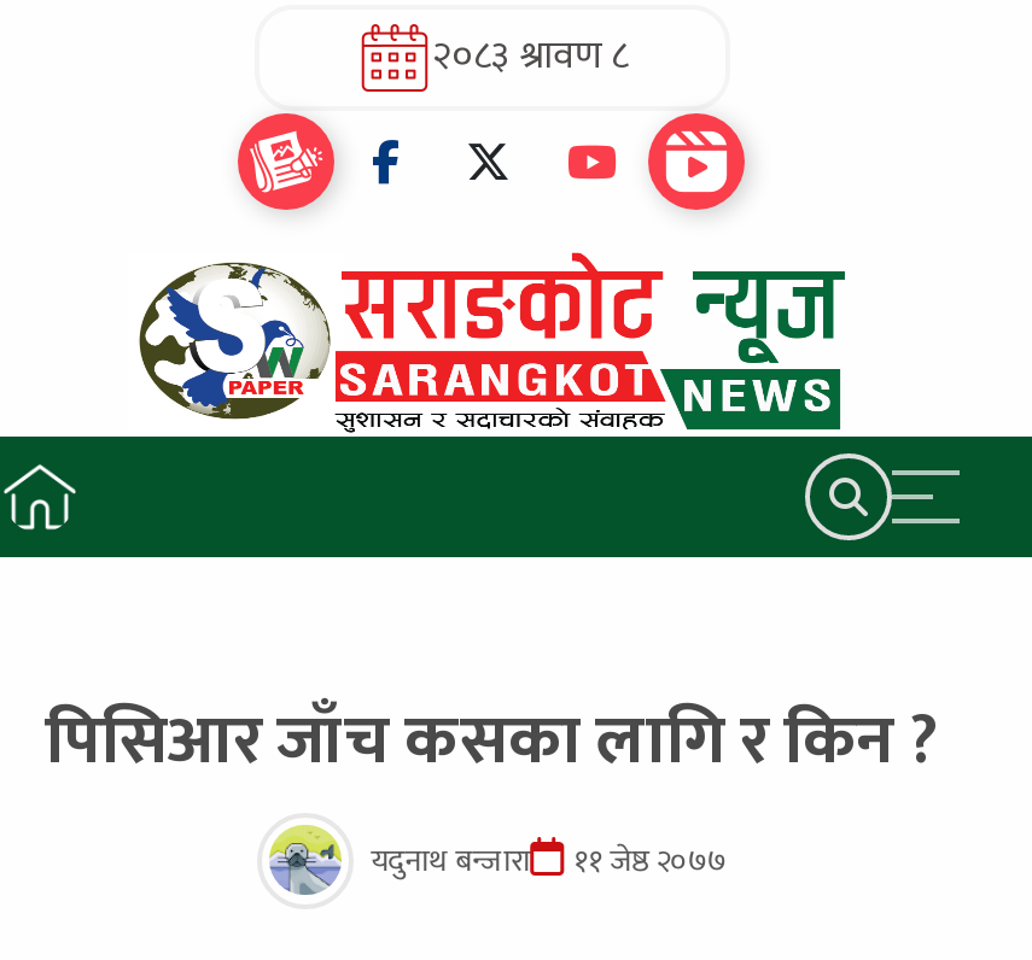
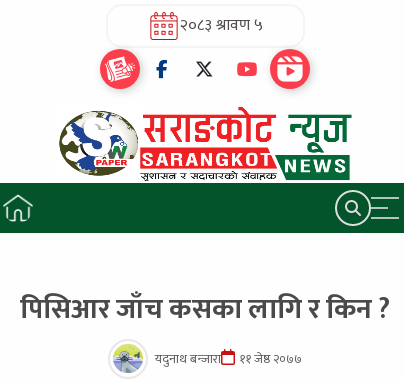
- २०८३ श्रावण ८
+ २०८३ श्रावण ५
